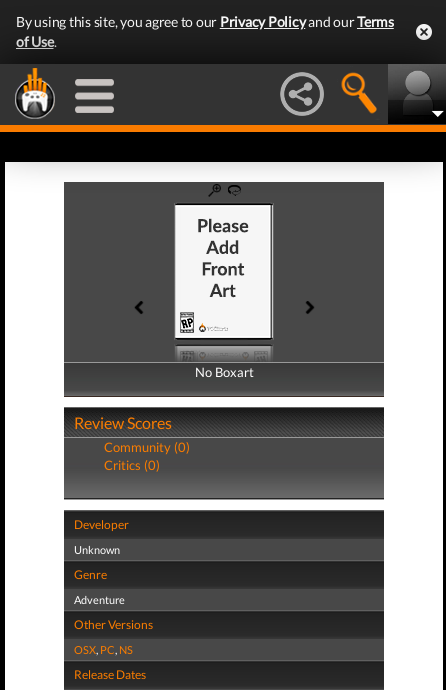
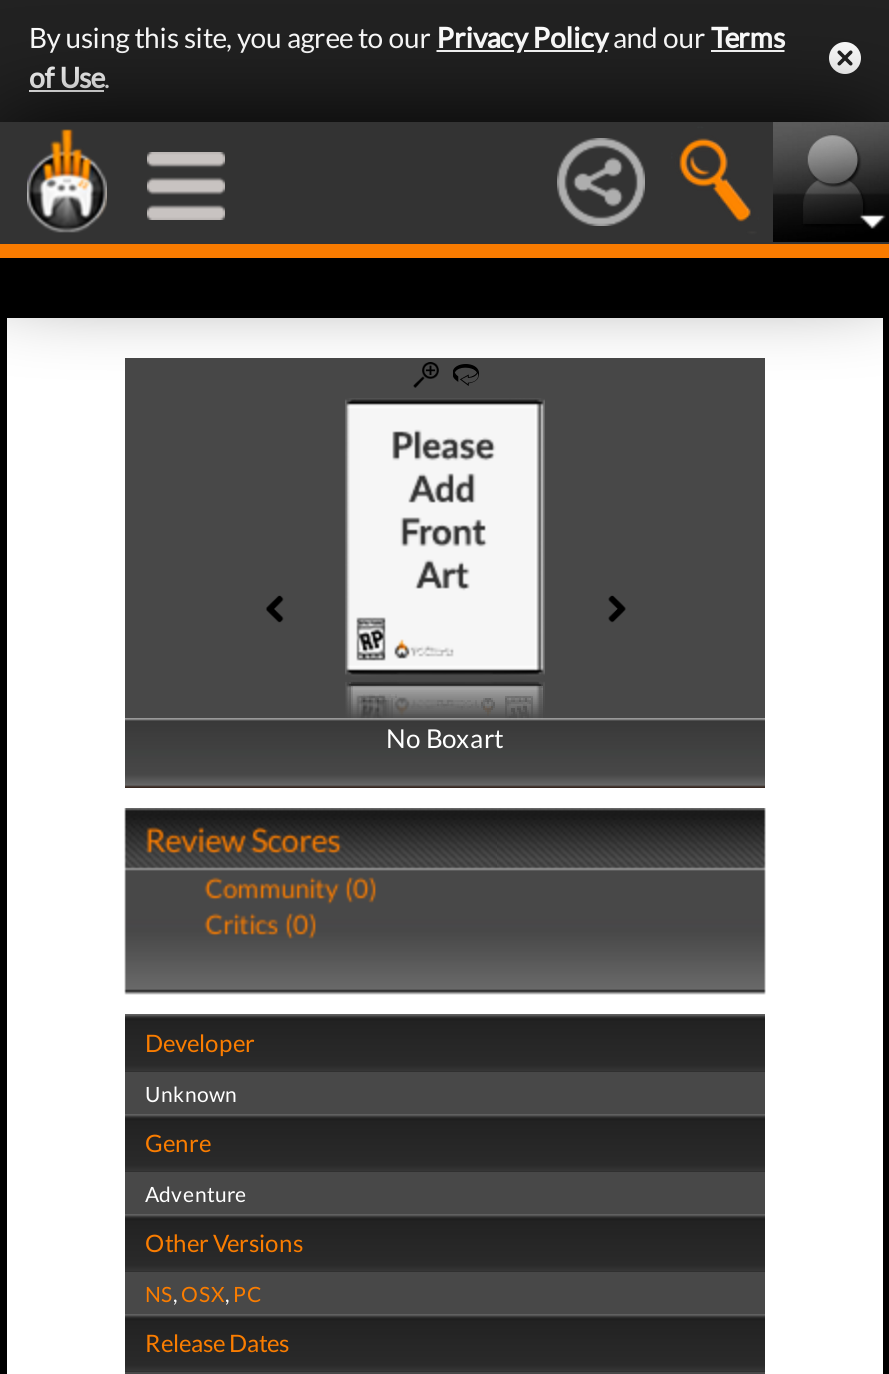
- OSX, PC, NS
+ NS, OSX, PC
